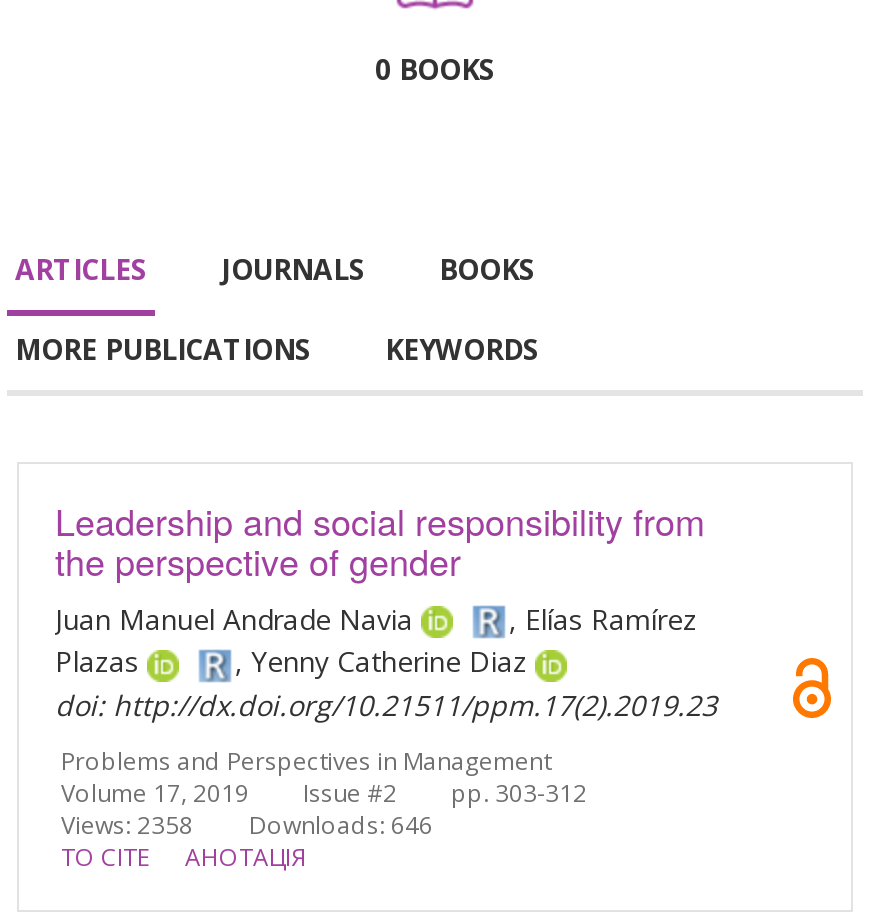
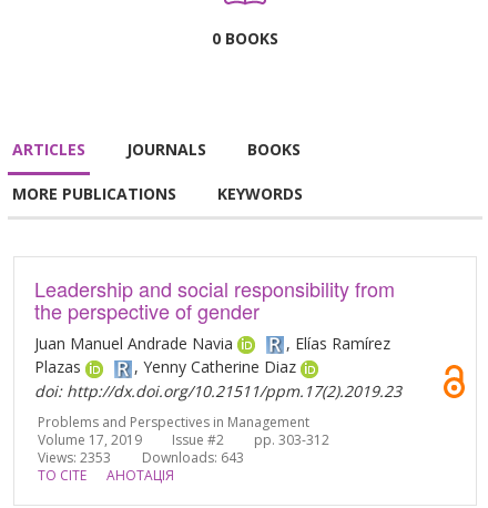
- Views: 2358
+ Views: 2353

- Downloads: 646
+ Downloads: 643
